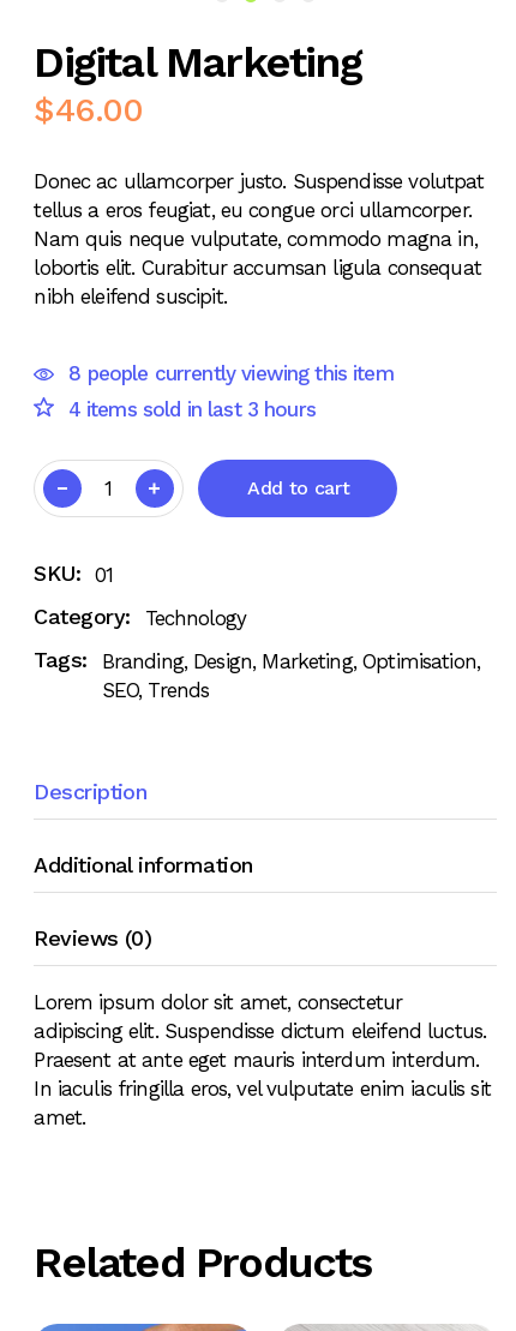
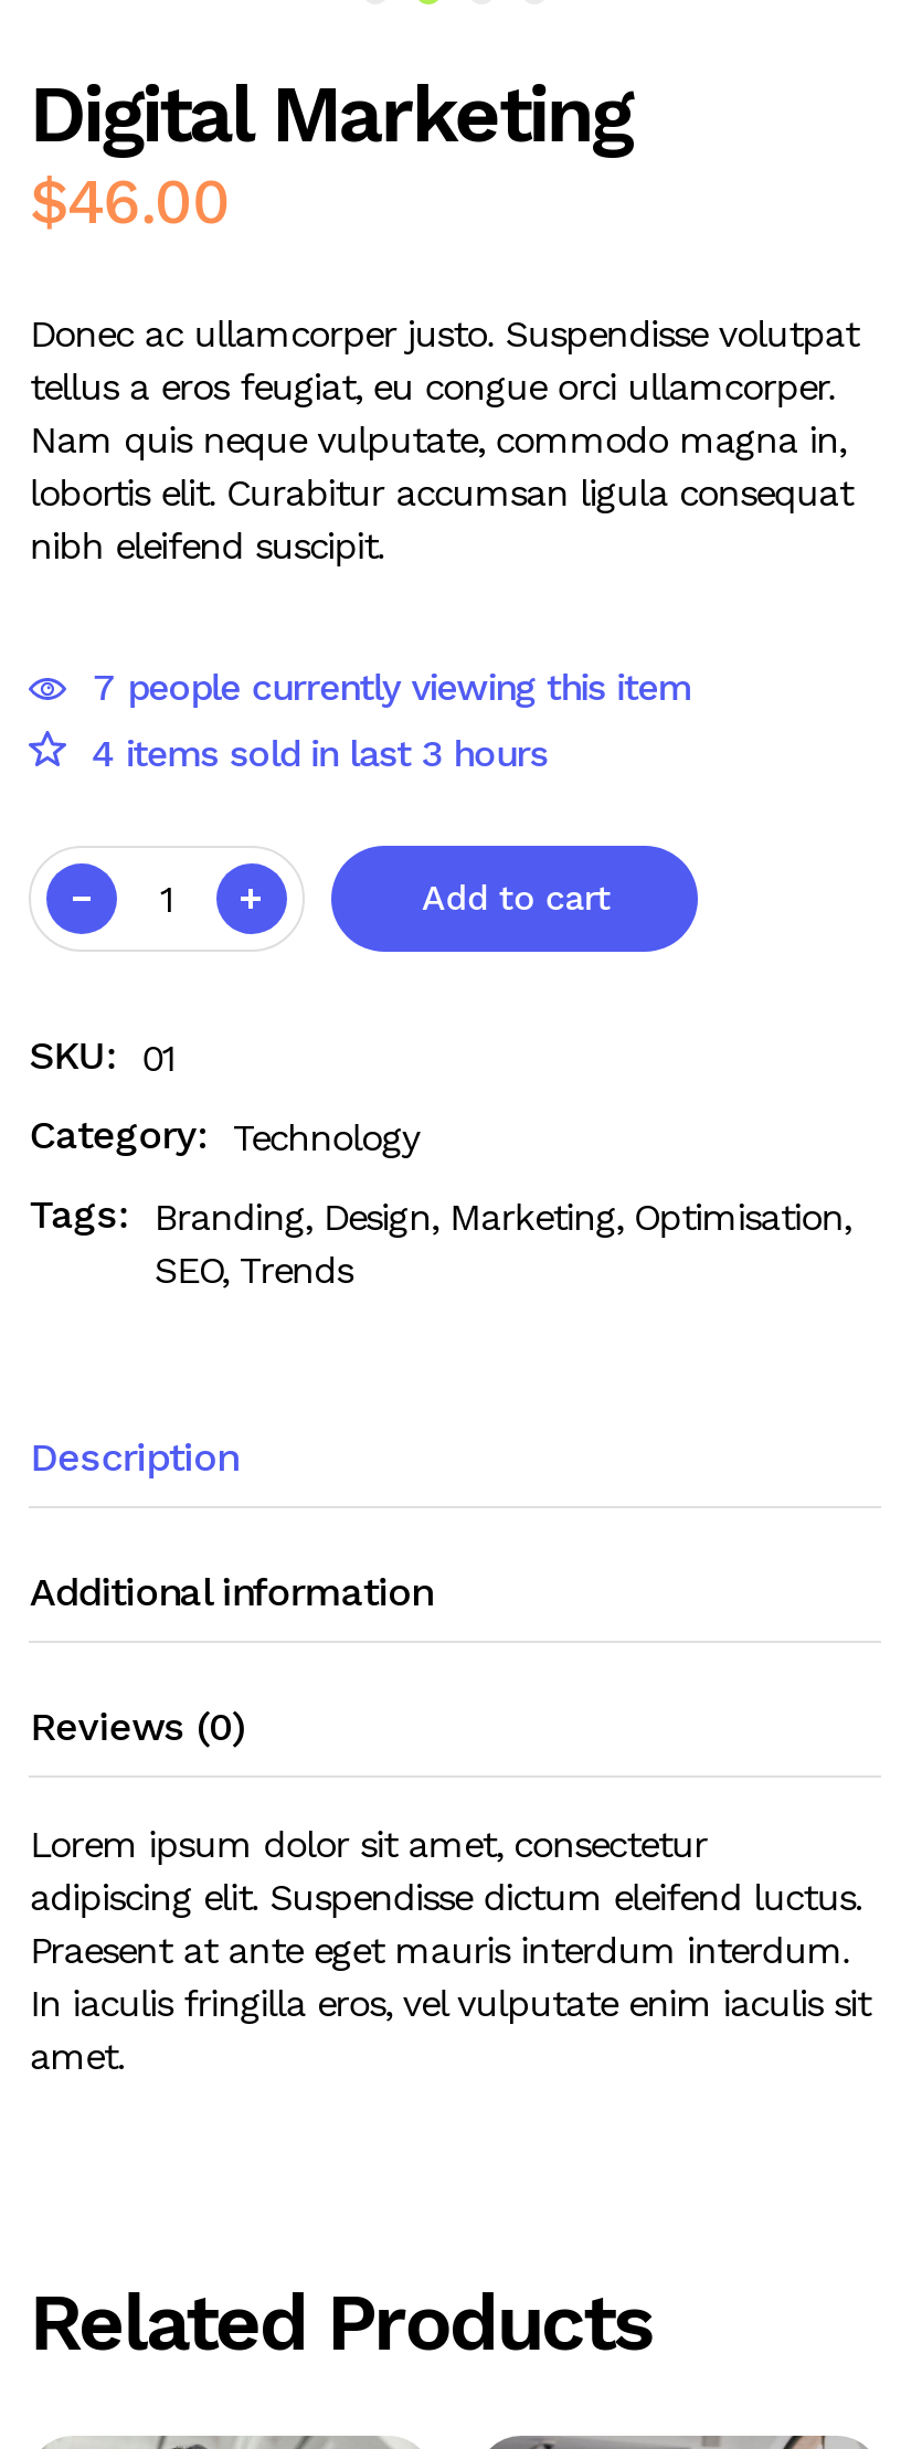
- 8 people currently viewing this item
+ 7 people currently viewing this item
